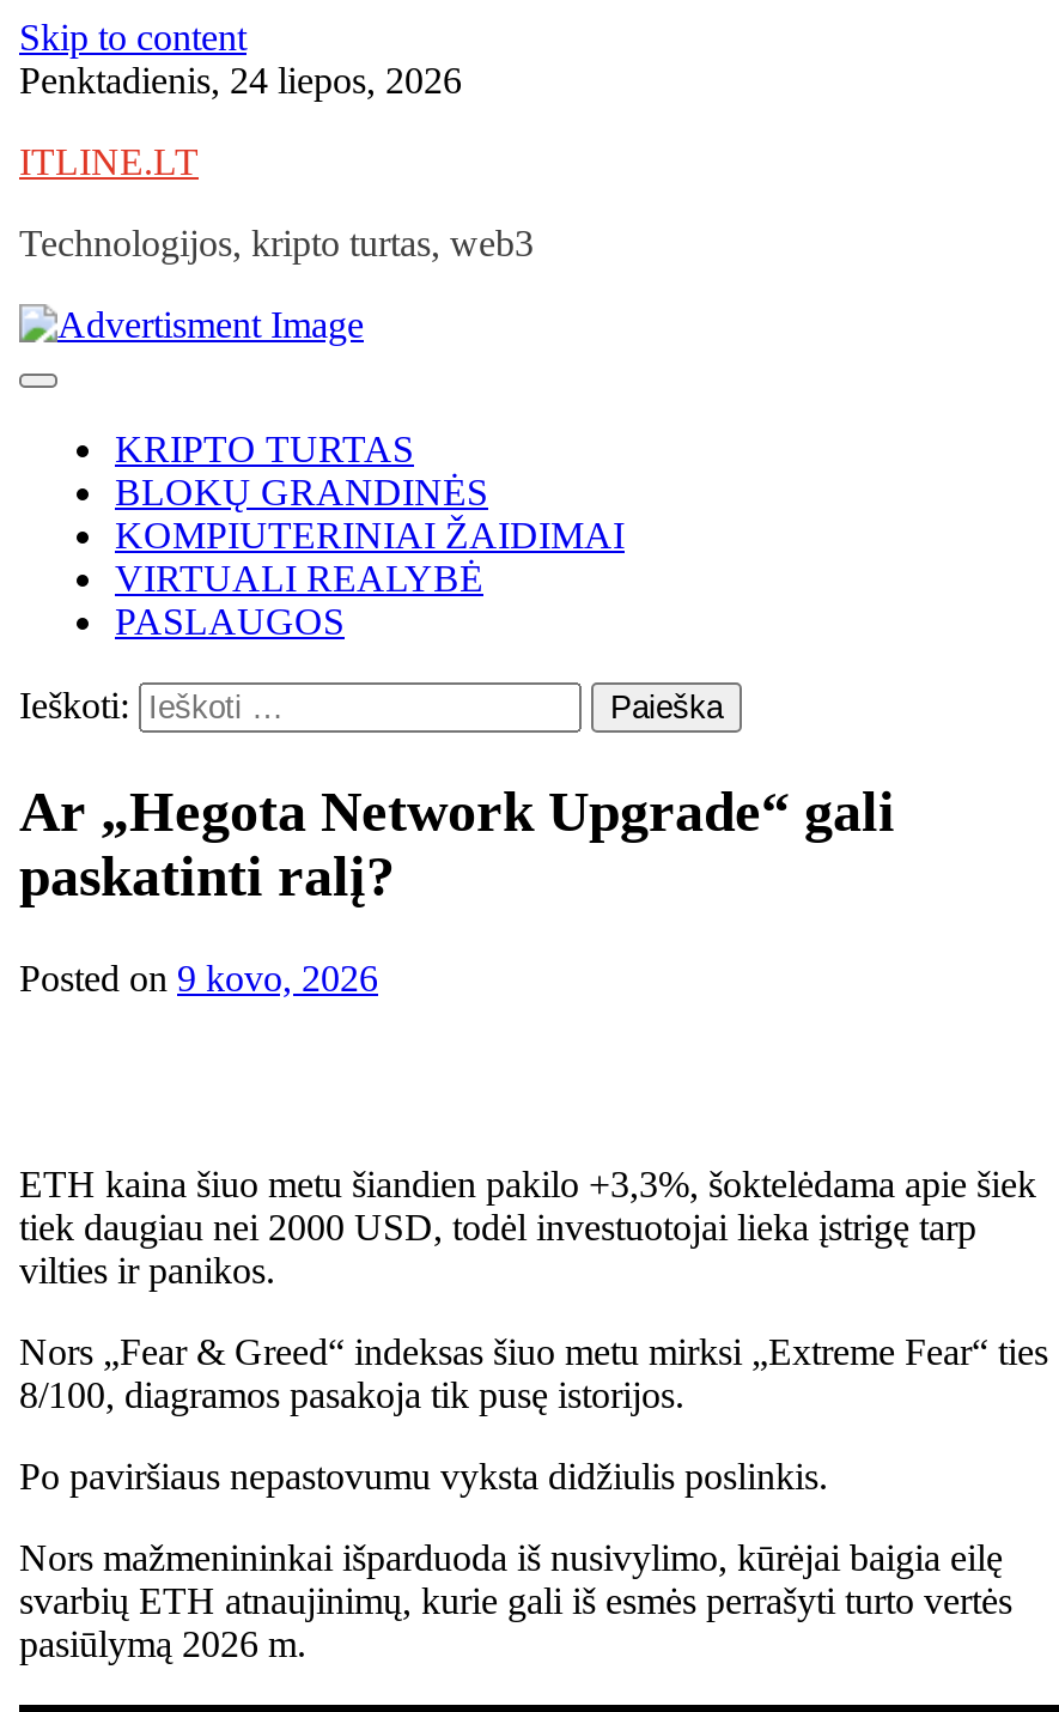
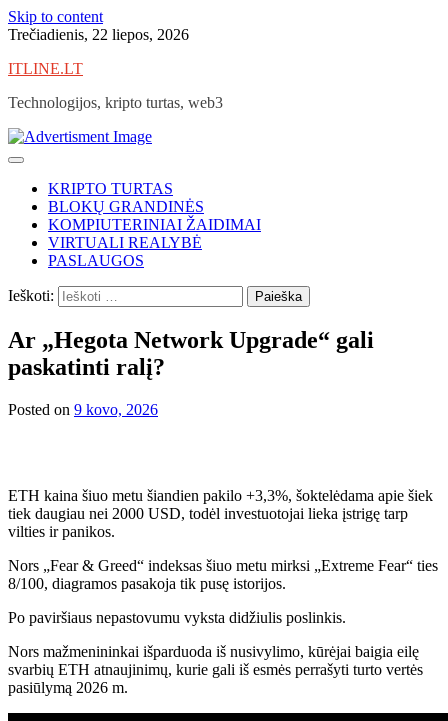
- Penktadienis, 24 liepos, 2026
+ Trečiadienis, 22 liepos, 2026
